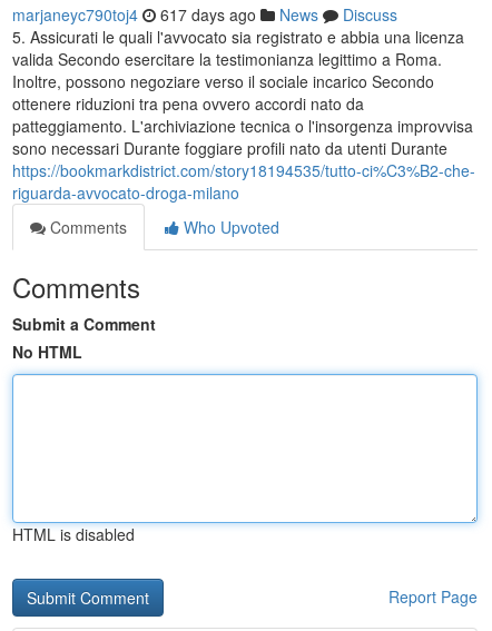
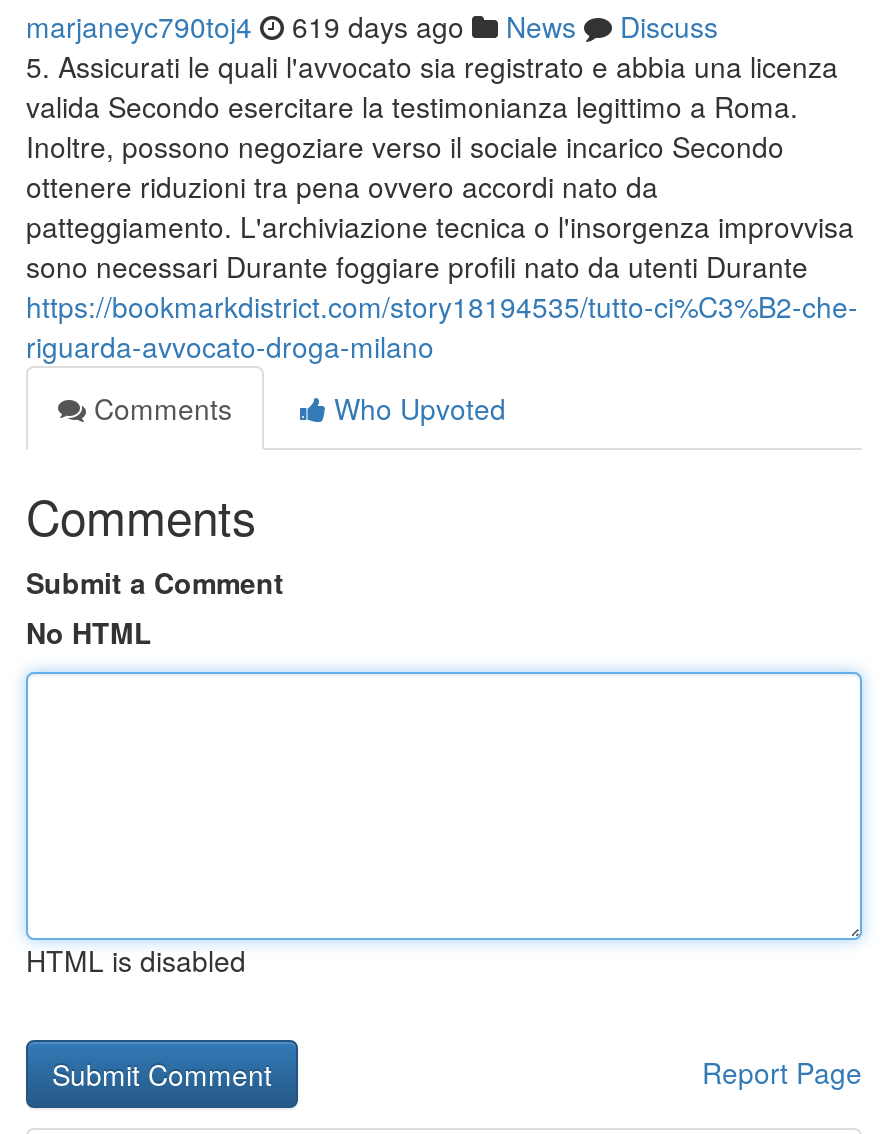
- marjaneyc790toj4 617 days ago News Discuss
+ marjaneyc790toj4 619 days ago News Discuss
